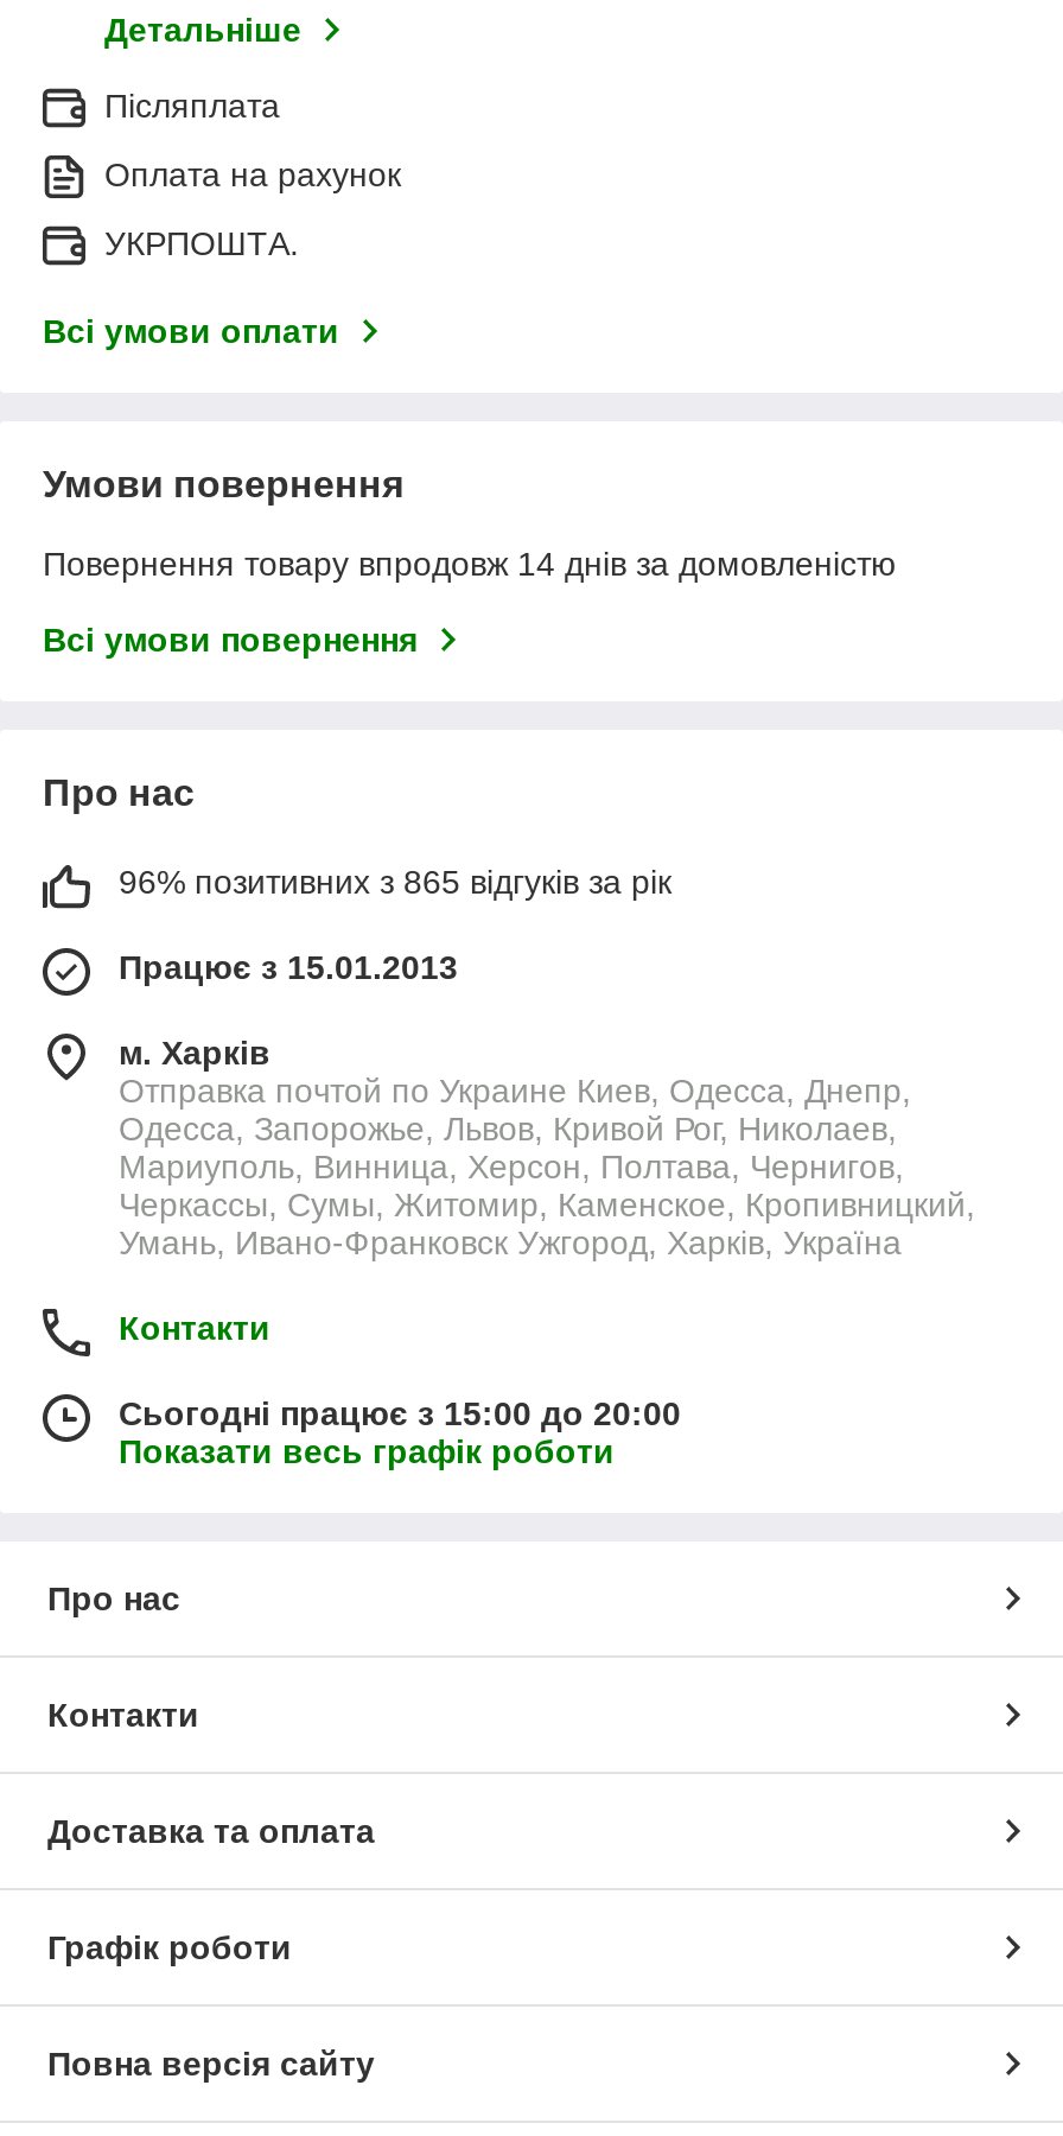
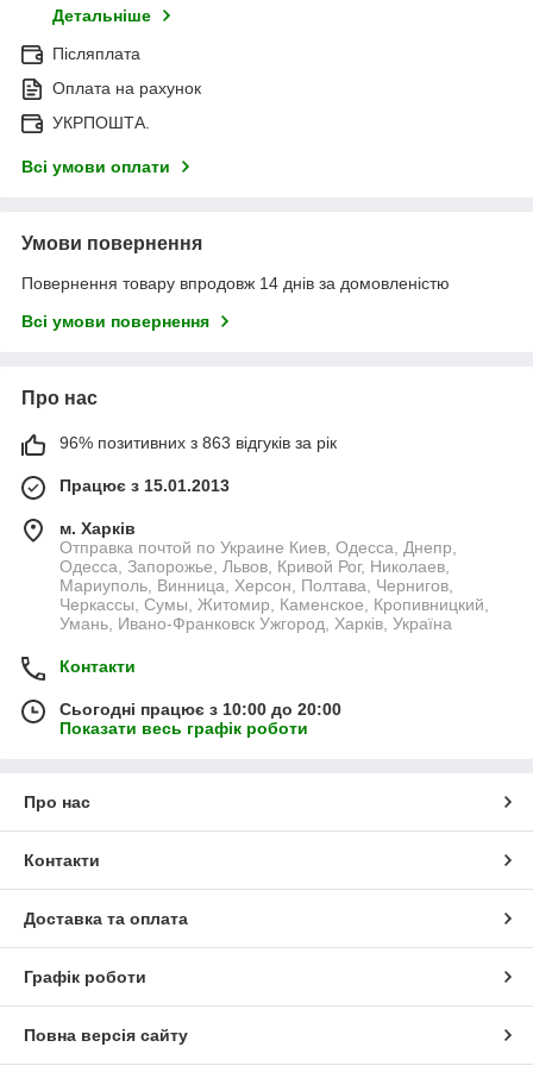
- 96% позитивних з 865 відгуків за рік
+ 96% позитивних з 863 відгуків за рік

- Сьогодні працює з 15:00 до 20:00
+ Сьогодні працює з 10:00 до 20:00
